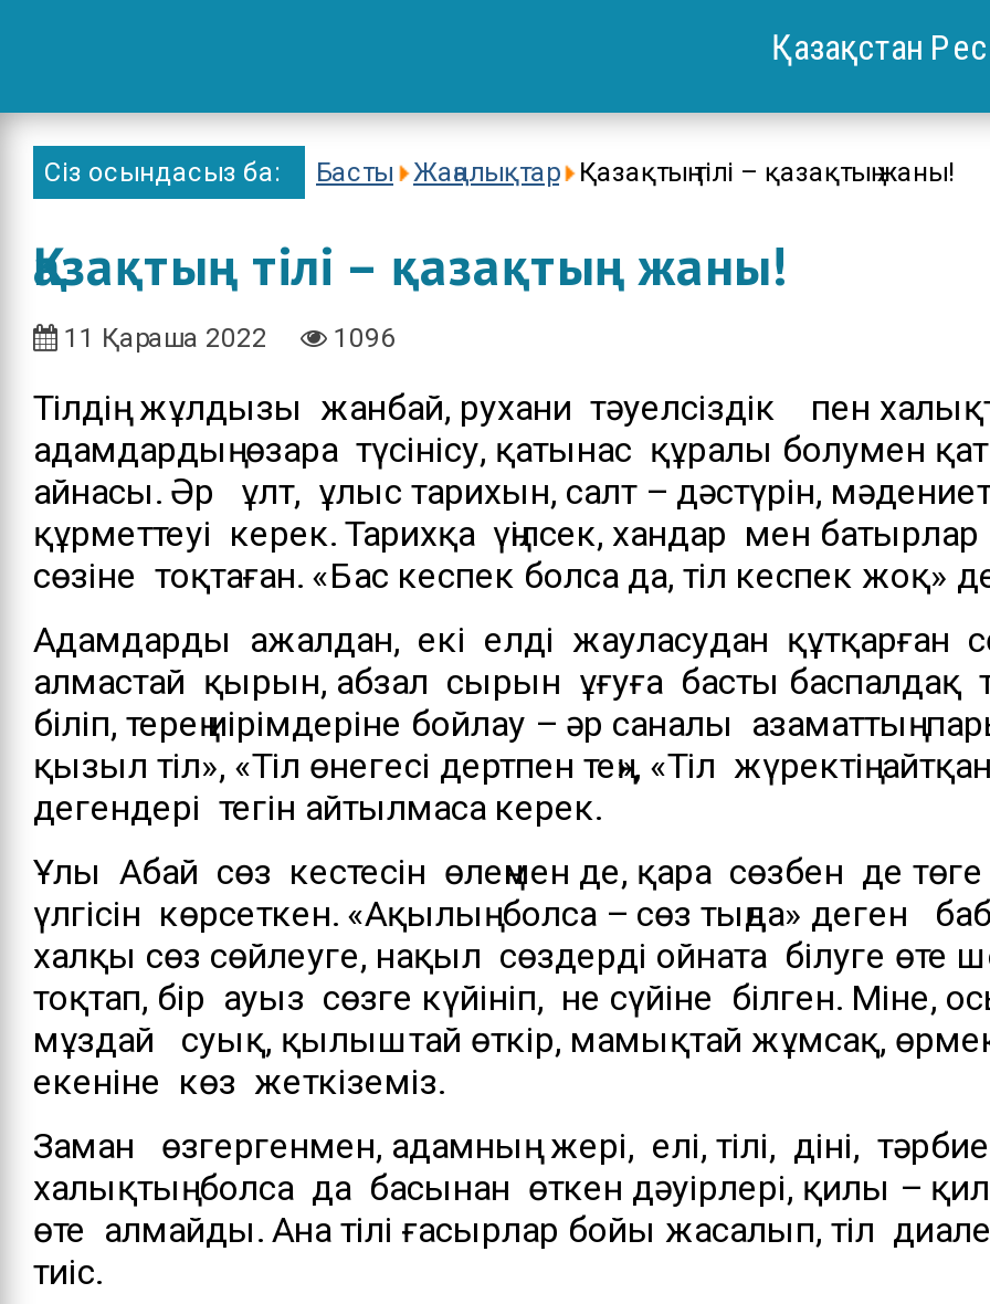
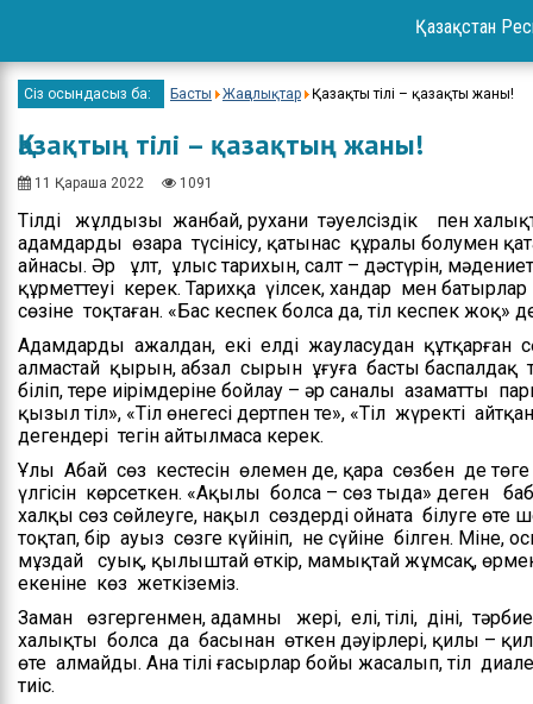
- 11 Қараша 2022 1096
+ 11 Қараша 2022 1091
